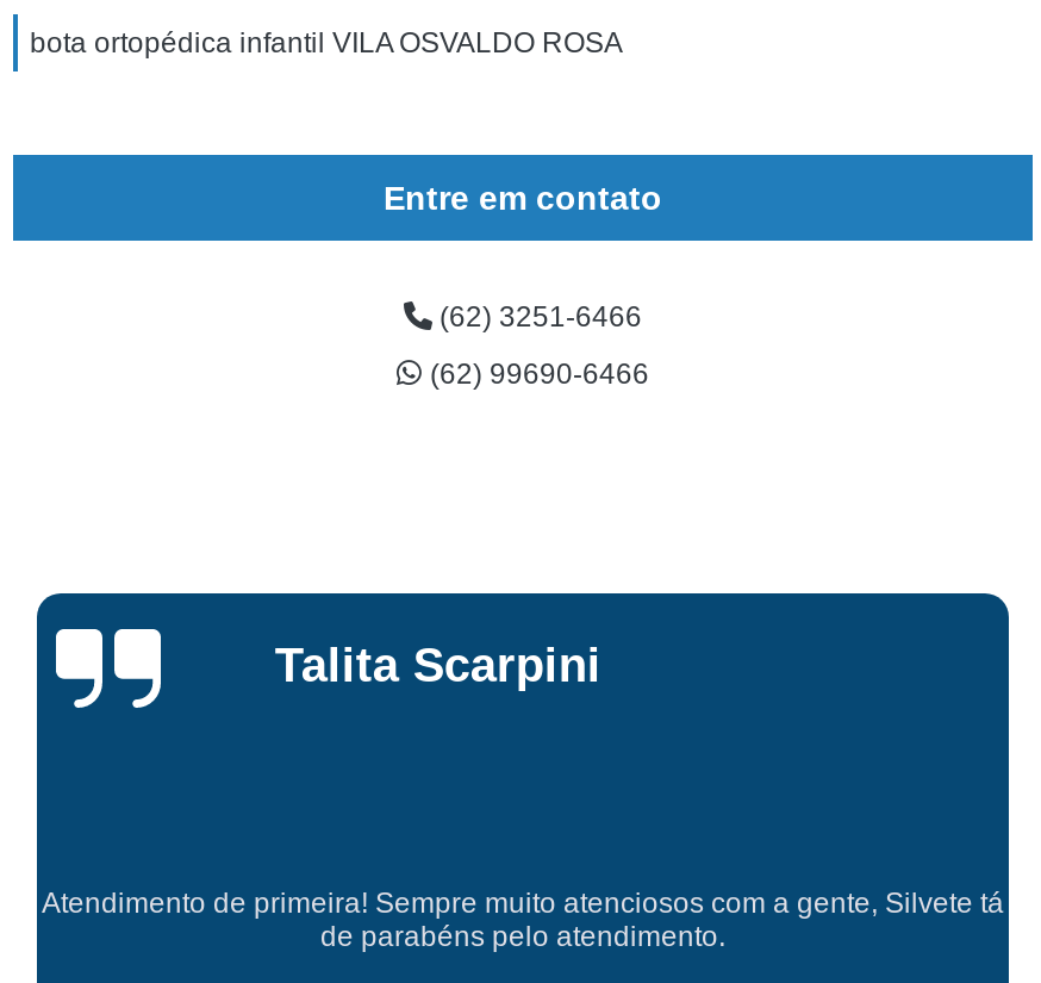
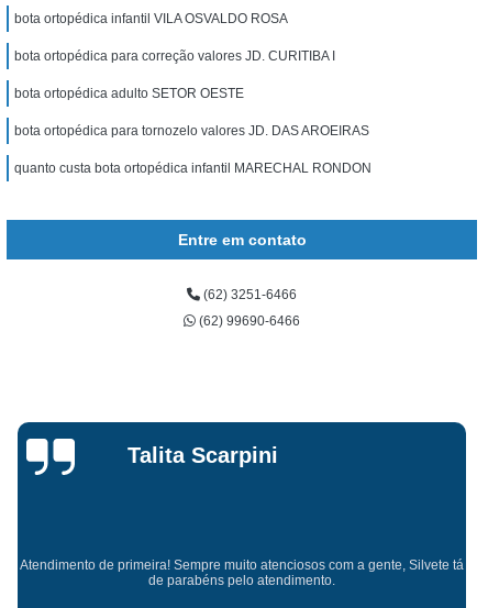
+ bota ortopédica para correção valores JD. CURITIBA I
+ bota ortopédica adulto SETOR OESTE
+ bota ortopédica para tornozelo valores JD. DAS AROEIRAS
+ quanto custa bota ortopédica infantil MARECHAL RONDON
